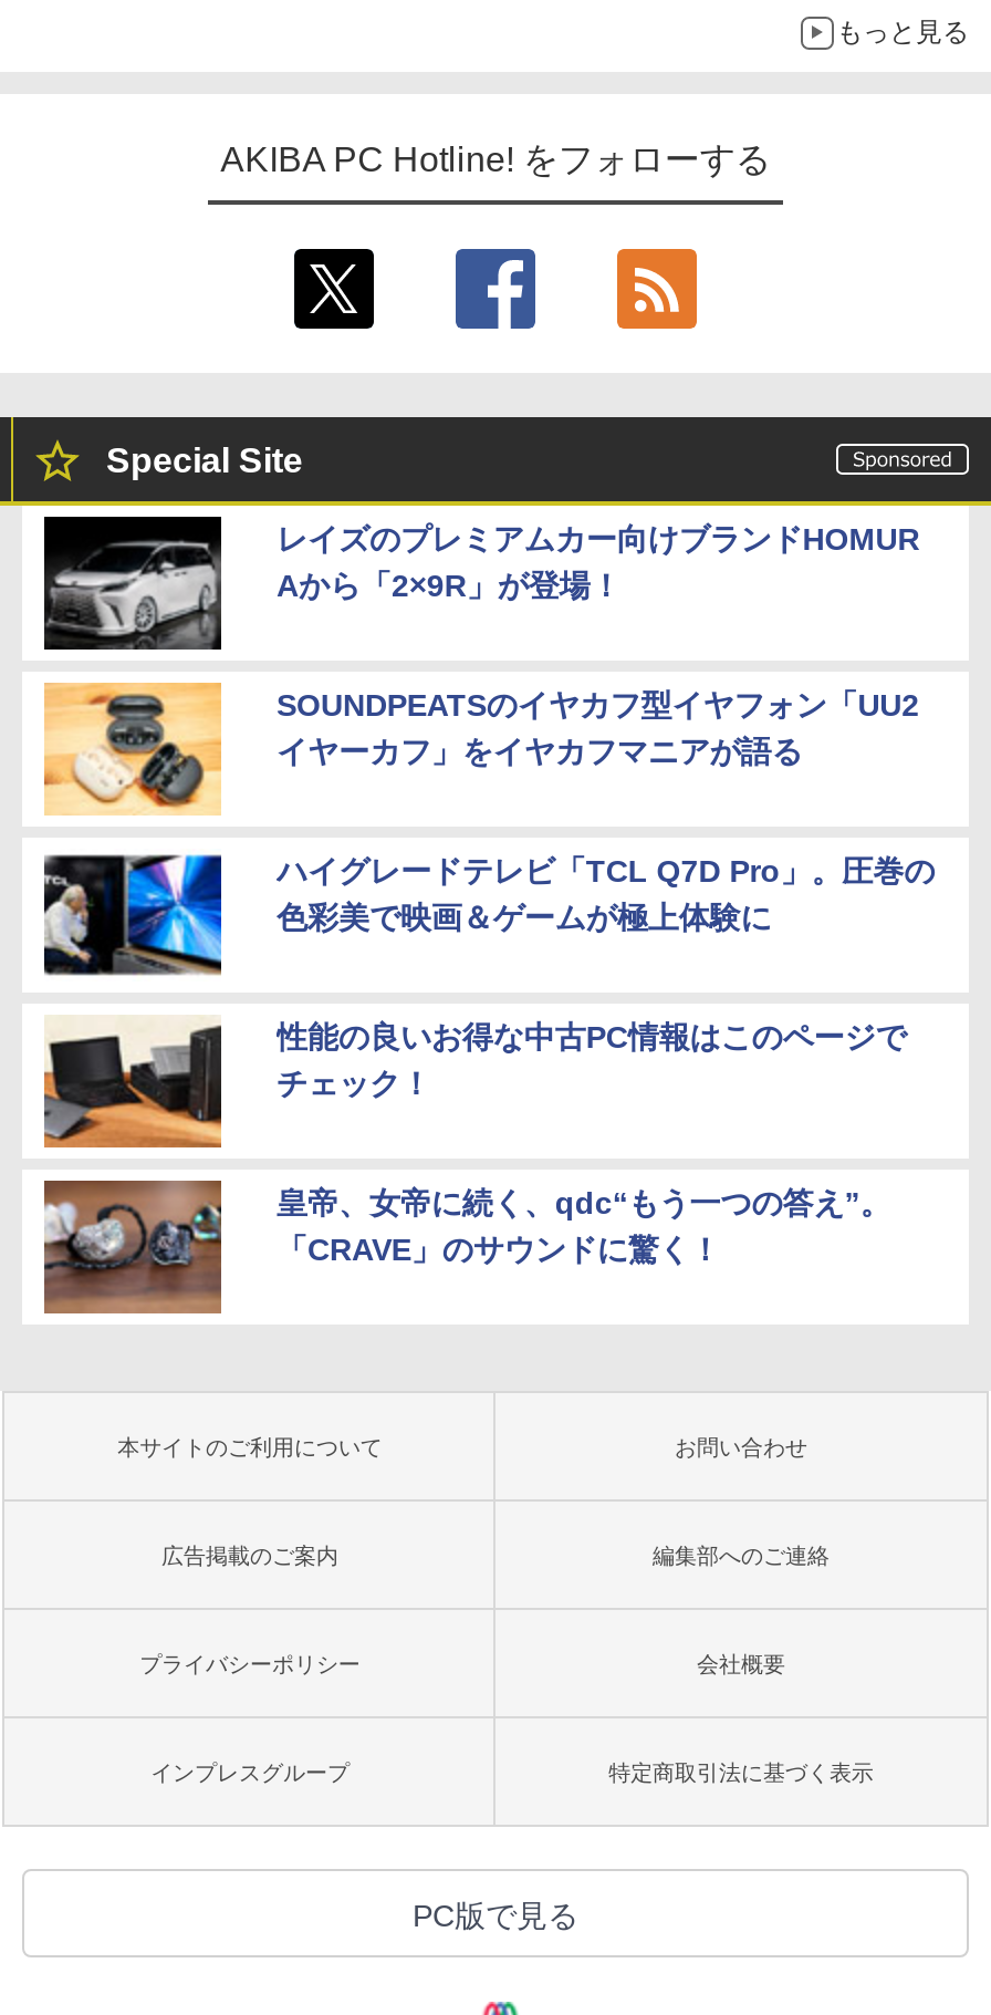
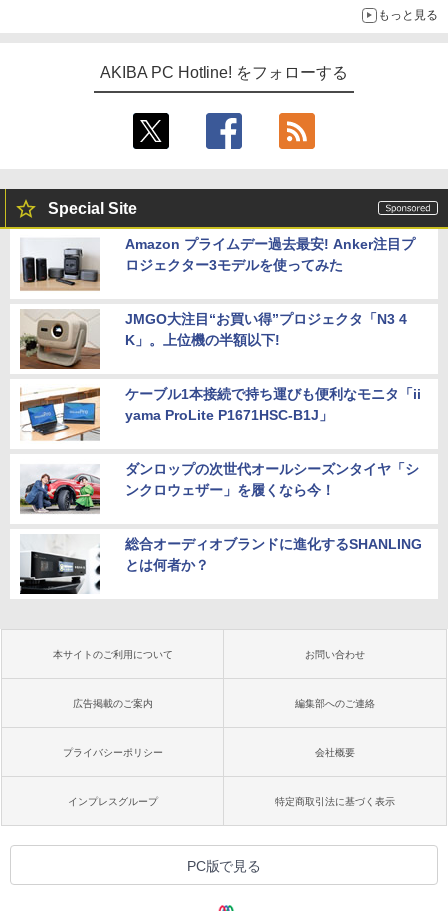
- [image]
- レイズのプレミアムカー向けブランドHOMUR
- Aから「2×9R」が登場！
+ [image]
+ Amazon プライムデー過去最安! Anker注目プ
+ ロジェクター3モデルを使ってみた

- [image]
- SOUNDPEATSのイヤカフ型イヤフォン「UU2
- イヤーカフ」をイヤカフマニアが語る
+ [image]
+ JMGO大注目“お買い得”プロジェクタ「N3 4
+ K」。上位機の半額以下!

- [image]
- ハイグレードテレビ「TCL Q7D Pro」。圧巻の
- 色彩美で映画＆ゲームが極上体験に
+ [image]
+ ケーブル1本接続で持ち運びも便利なモニタ「ii
+ yama ProLite P1671HSC-B1J」

- [image]
- 性能の良いお得な中古PC情報はこのページで
- チェック！
+ [image]
+ ダンロップの次世代オールシーズンタイヤ「シ
+ ンクロウェザー」を履くなら今！

- [image]
- 皇帝、女帝に続く、qdc“もう一つの答え”。
- 「CRAVE」のサウンドに驚く！
+ [image]
+ 総合オーディオブランドに進化するSHANLING
+ とは何者か？
